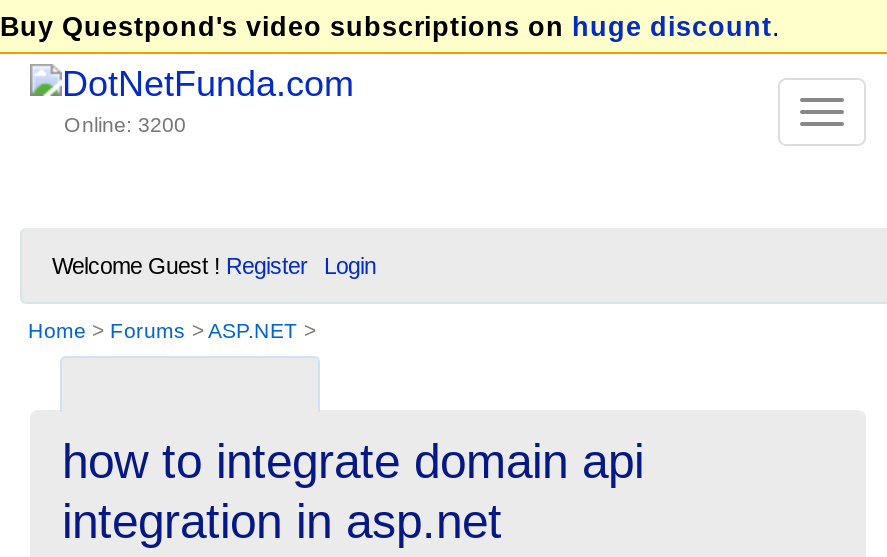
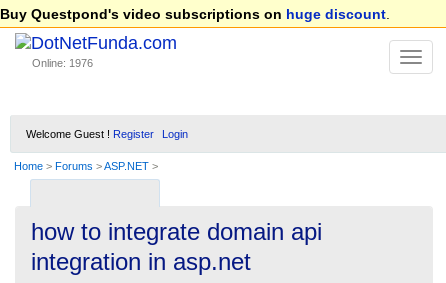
- Online: 3200
+ Online: 1976
